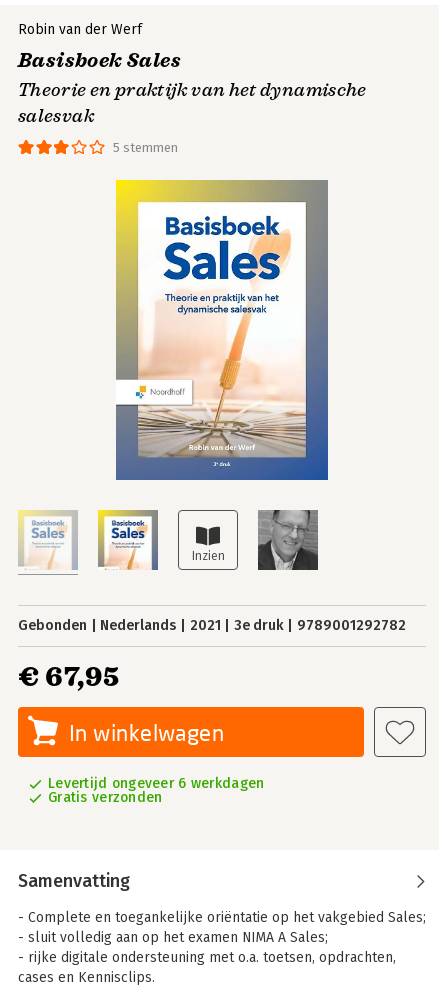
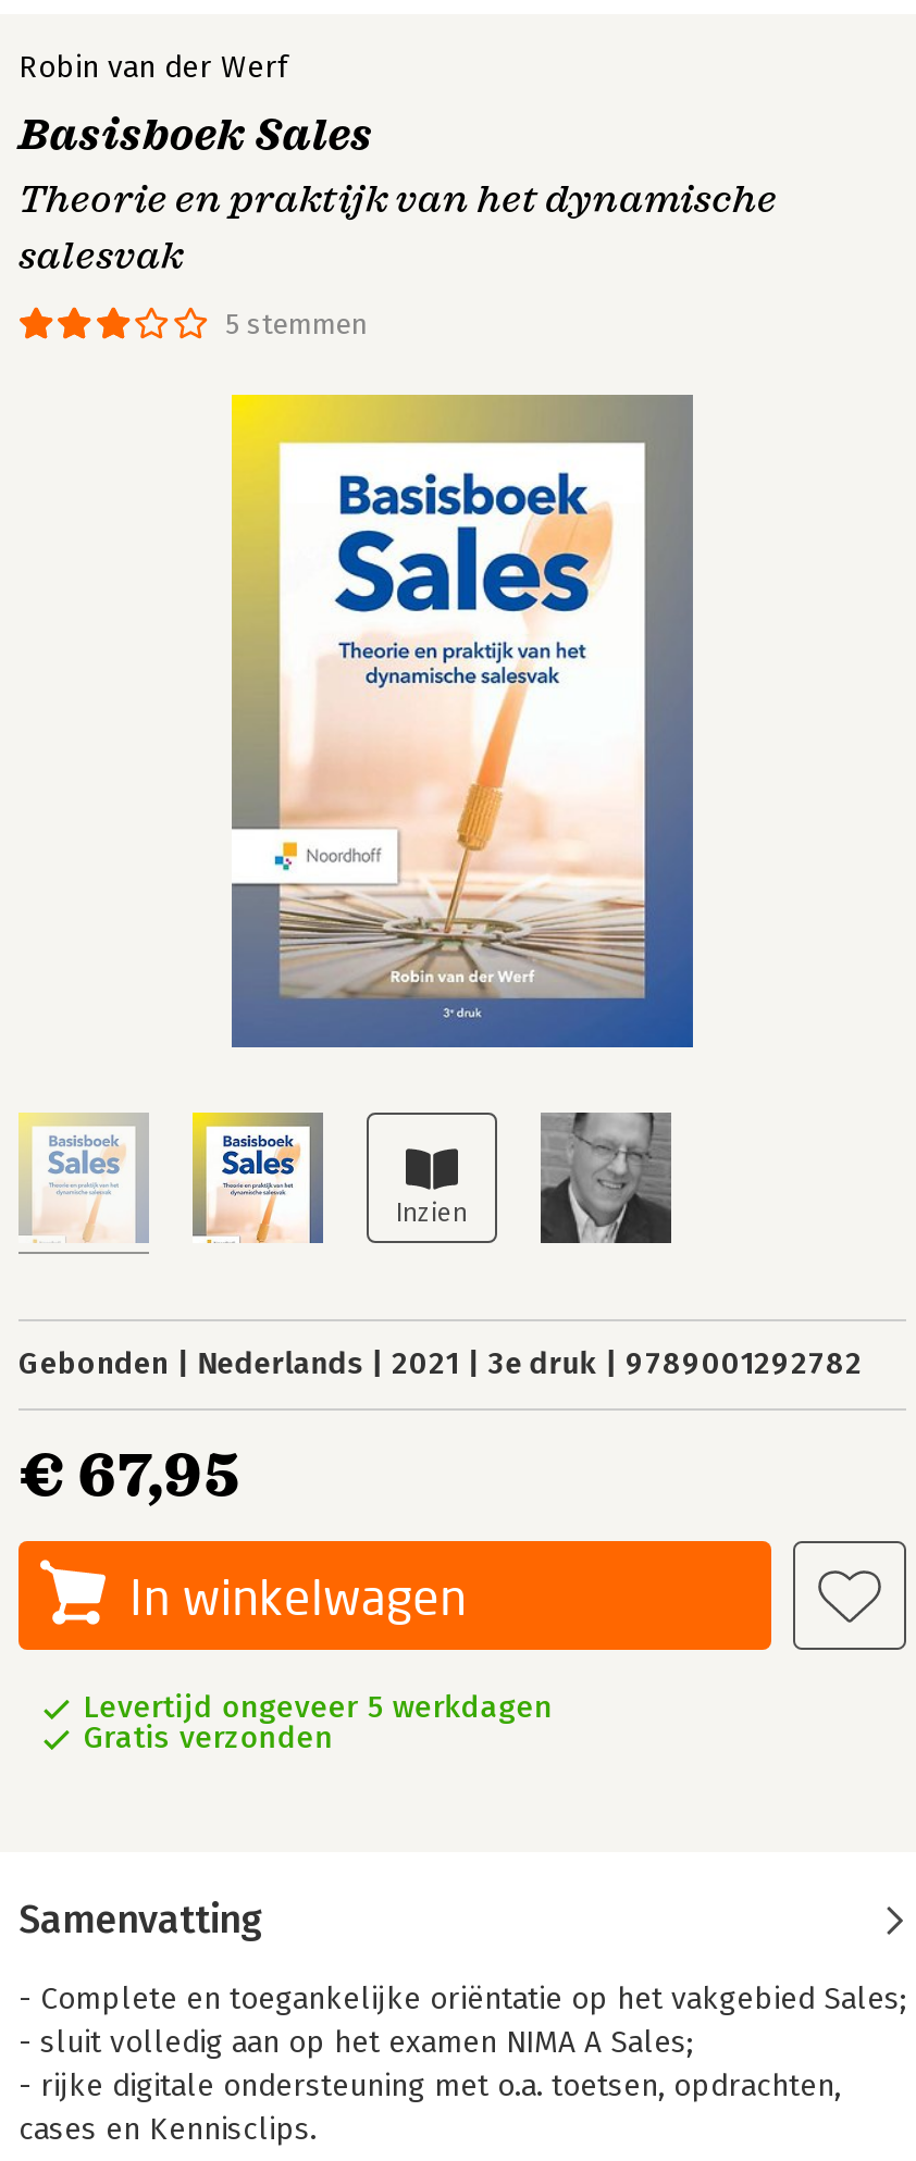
- Levertijd ongeveer 6 werkdagen
+ Levertijd ongeveer 5 werkdagen
